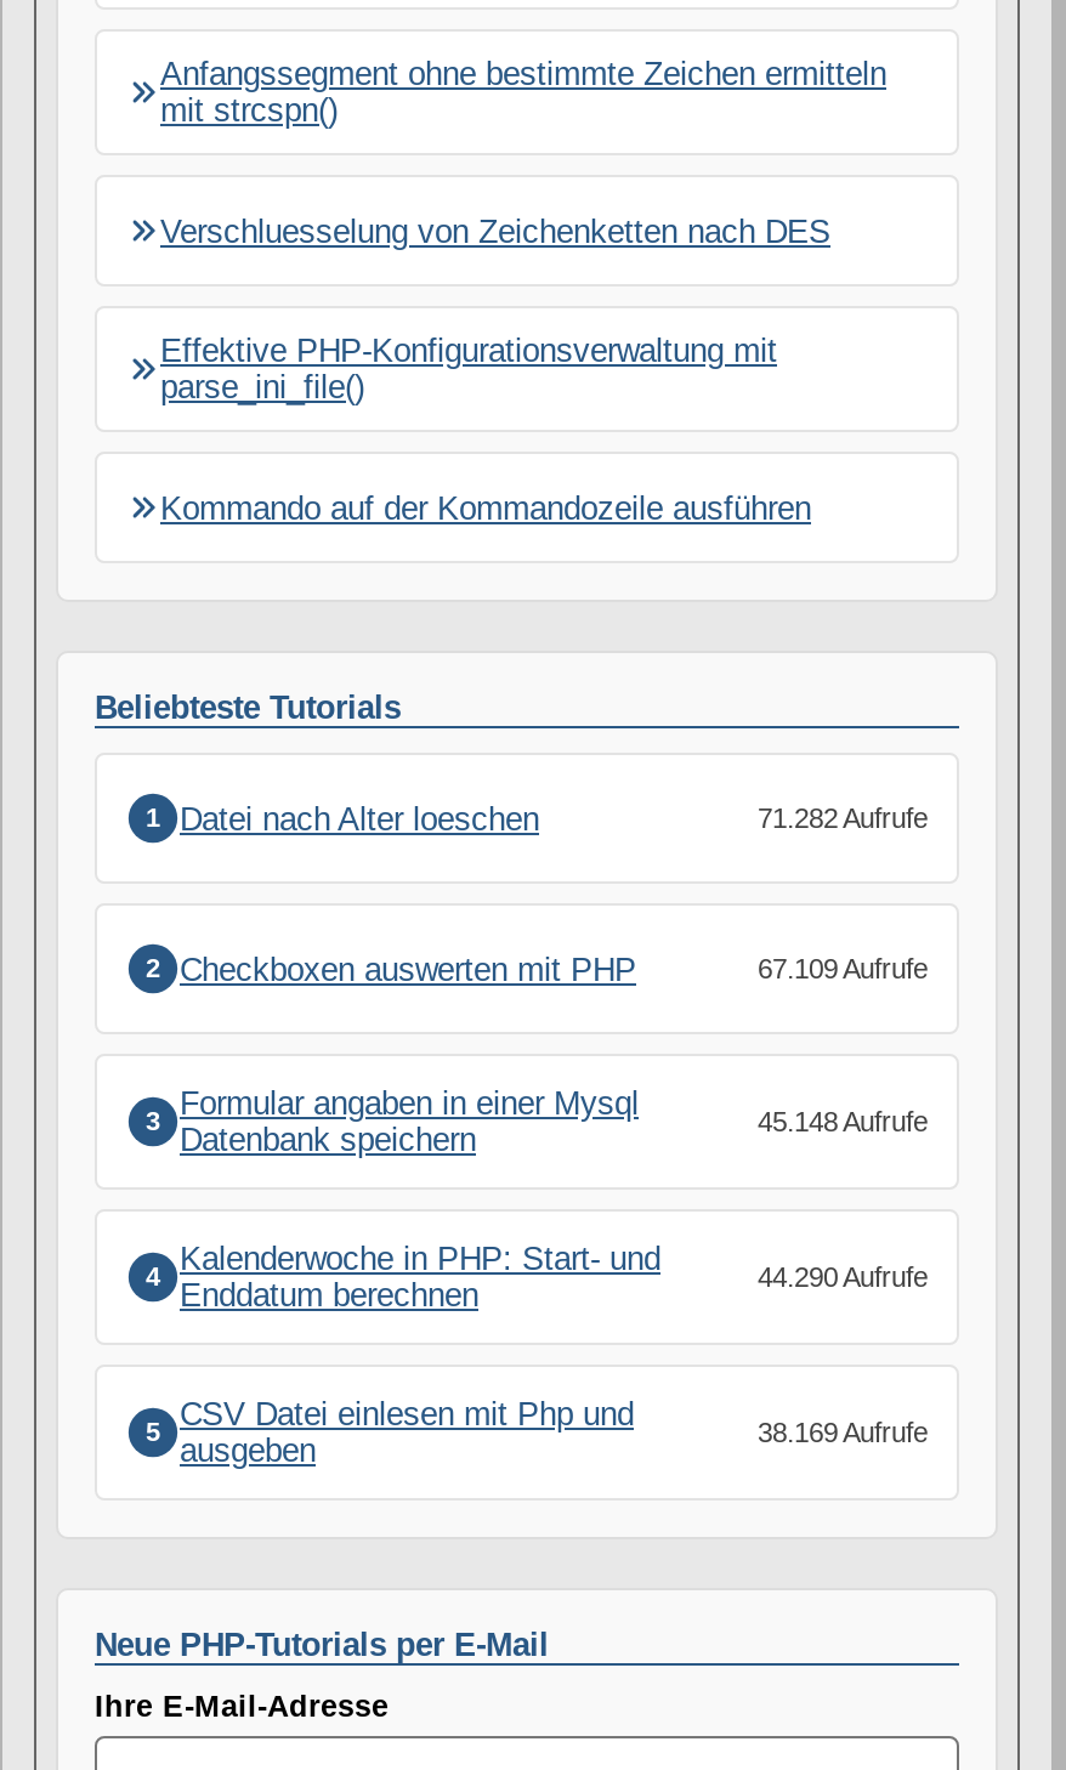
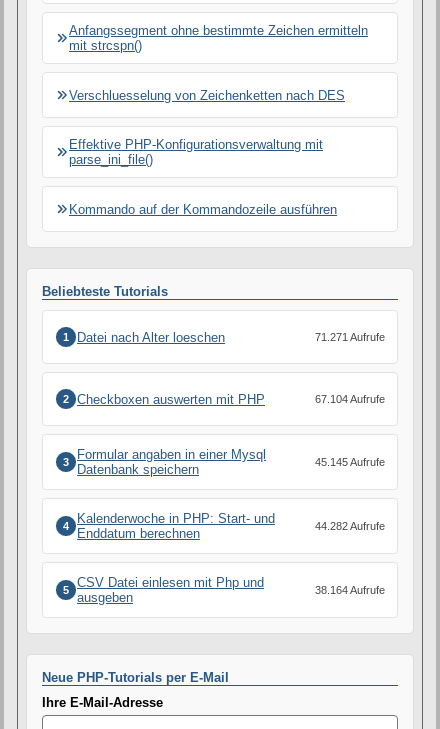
- 71.282 Aufrufe
+ 71.271 Aufrufe

- 67.109 Aufrufe
+ 67.104 Aufrufe

- 45.148 Aufrufe
+ 45.145 Aufrufe

- 44.290 Aufrufe
+ 44.282 Aufrufe

- 38.169 Aufrufe
+ 38.164 Aufrufe
